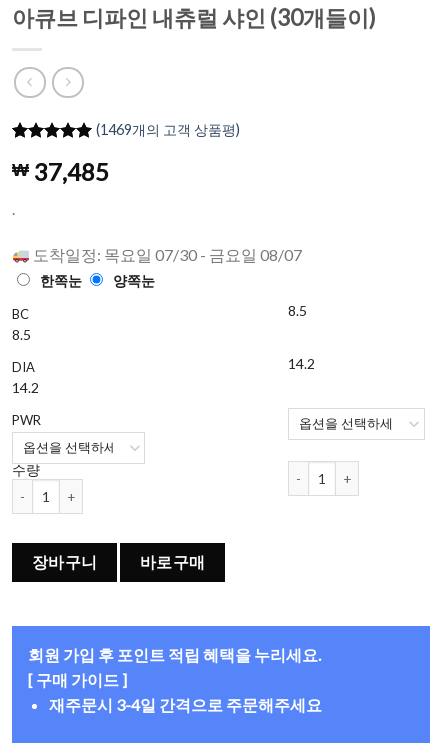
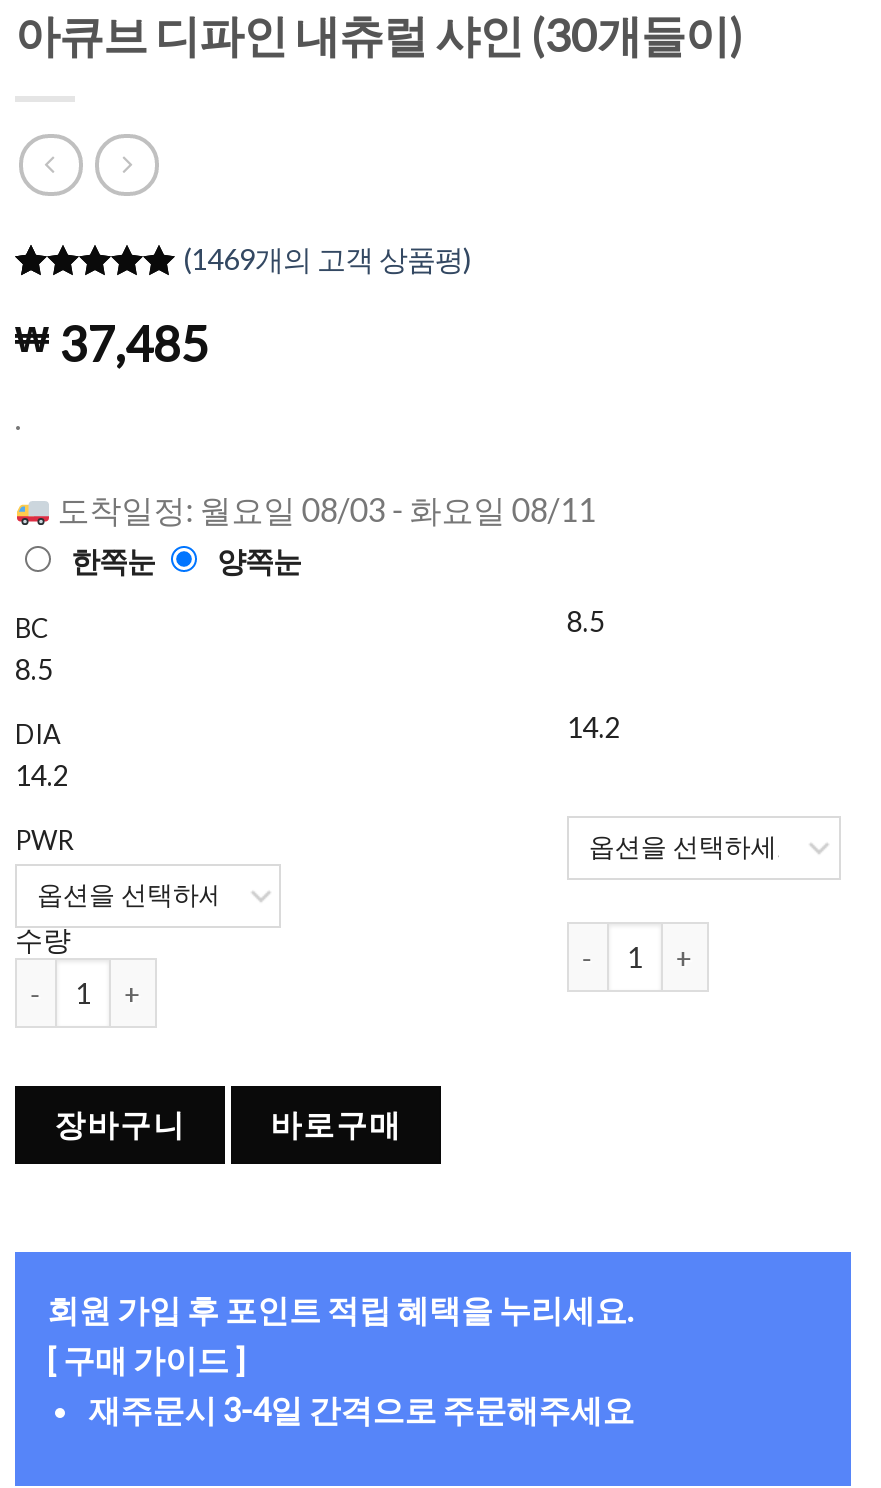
- 도착일정: 목요일 07/30 - 금요일 08/07
+ 도착일정: 월요일 08/03 - 화요일 08/11
